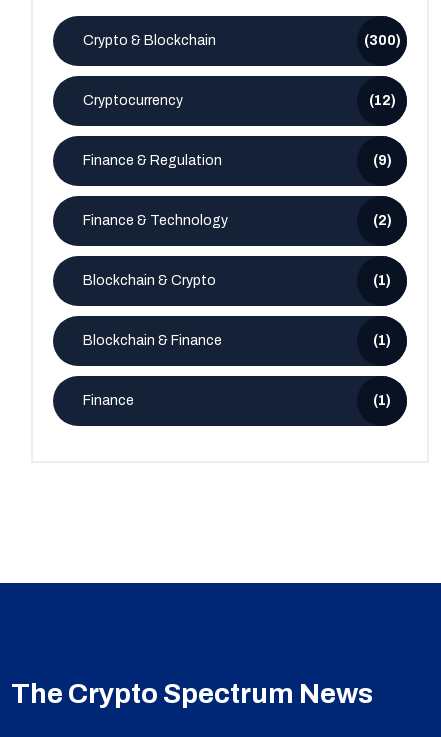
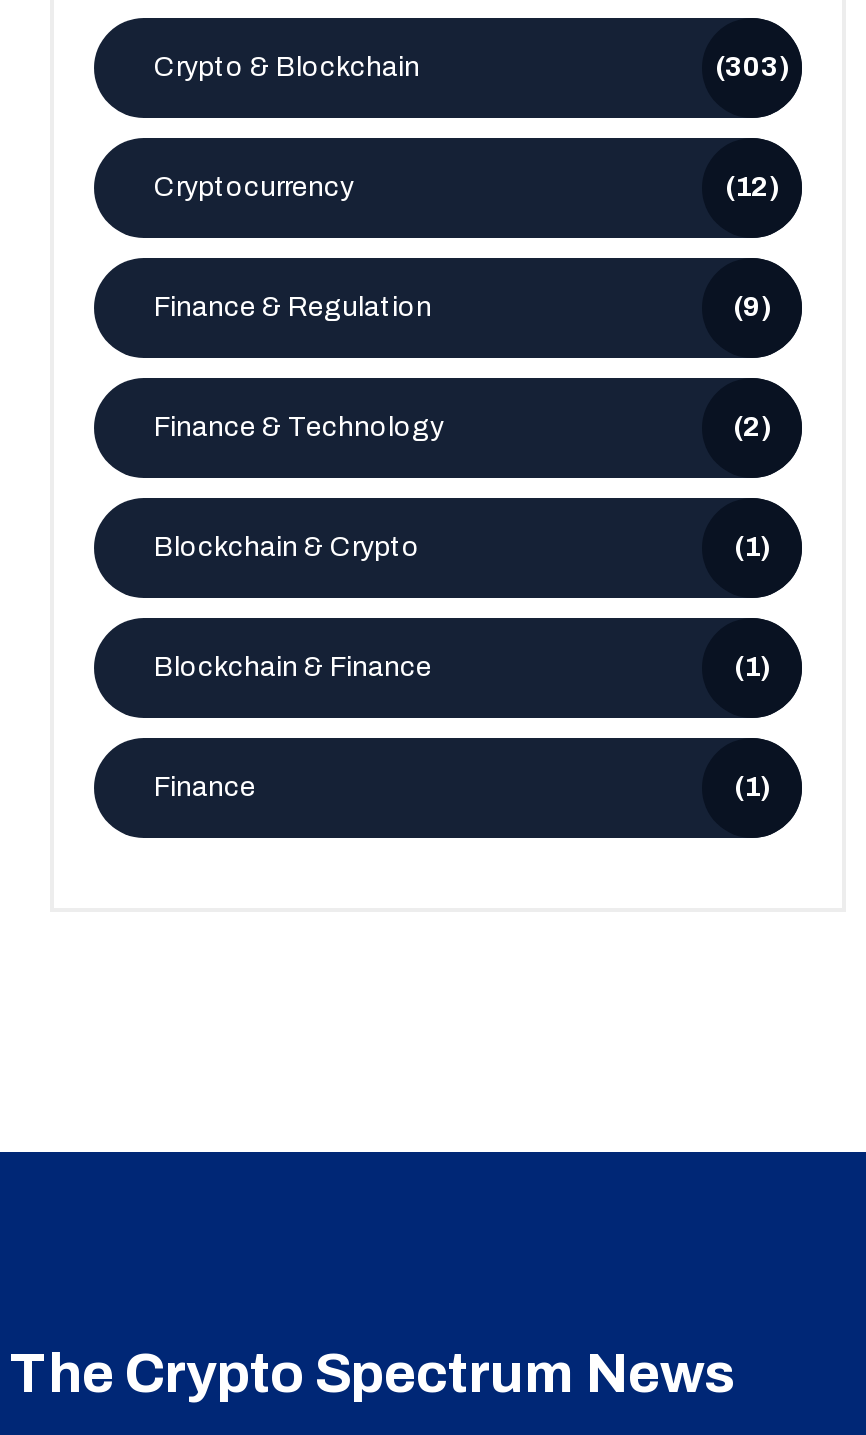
- (300)
+ (303)
